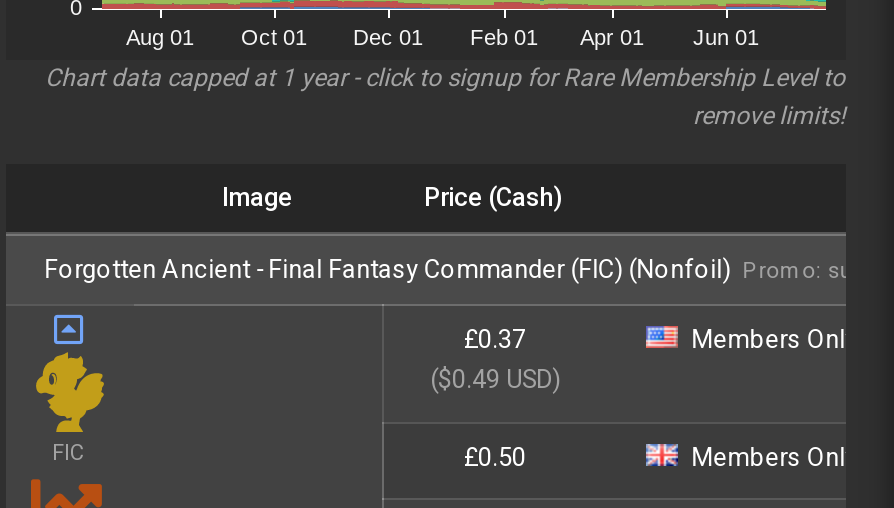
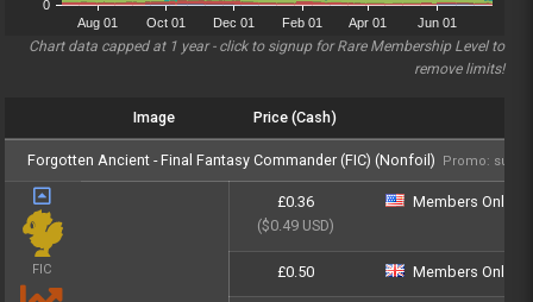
- £0.37
+ £0.36
